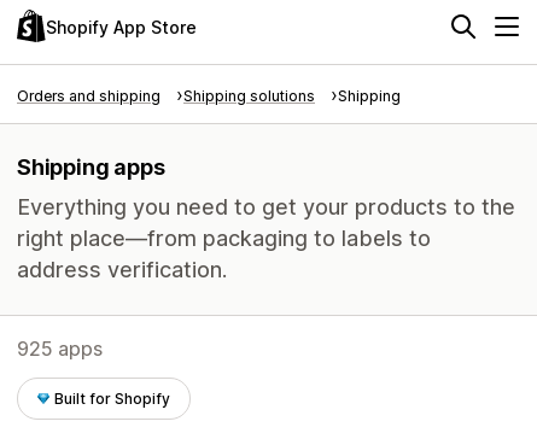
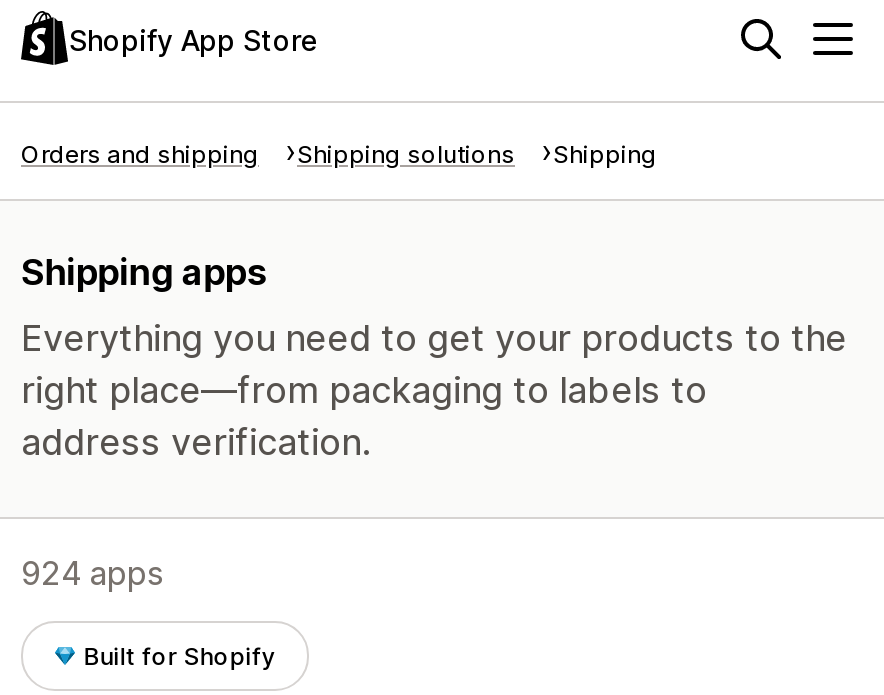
- 925 apps
+ 924 apps
